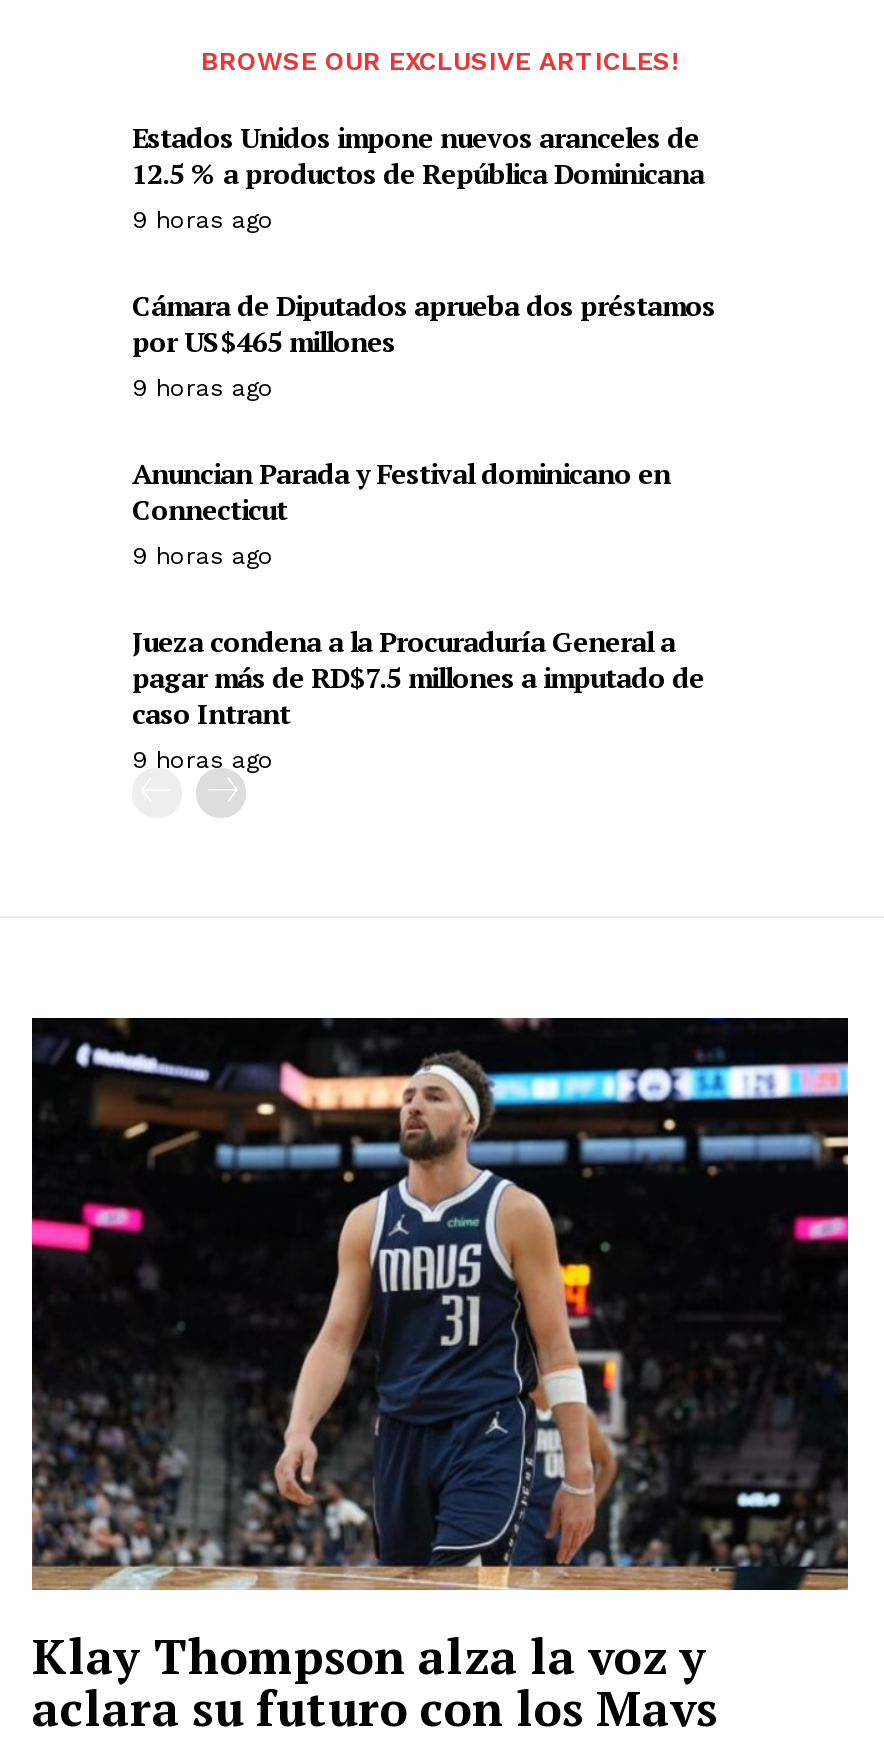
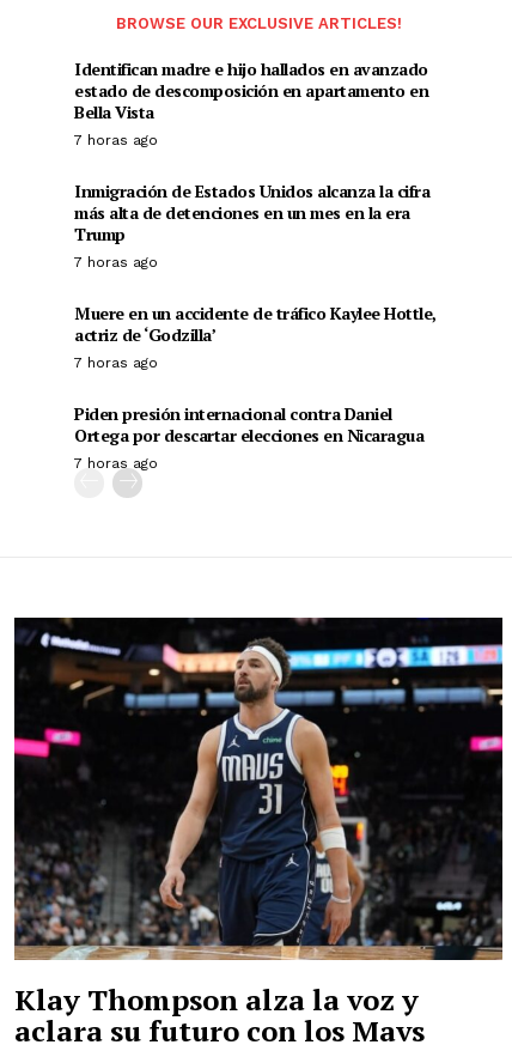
- Estados Unidos impone nuevos aranceles de
- 12.5 % a productos de República Dominicana
- 9 horas ago
+ Identifican madre e hijo hallados en avanzado
+ estado de descomposición en apartamento en
+ Bella Vista
+ 7 horas ago

- Cámara de Diputados aprueba dos préstamos
- por US$465 millones
- 9 horas ago
+ Inmigración de Estados Unidos alcanza la cifra
+ más alta de detenciones en un mes en la era
+ Trump
+ 7 horas ago

- Anuncian Parada y Festival dominicano en
- Connecticut
- 9 horas ago
+ Muere en un accidente de tráfico Kaylee Hottle,
+ actriz de ‘Godzilla’
+ 7 horas ago

- Jueza condena a la Procuraduría General a
- pagar más de RD$7.5 millones a imputado de
- caso Intrant
- 9 horas ago
+ Piden presión internacional contra Daniel
+ Ortega por descartar elecciones en Nicaragua
+ 7 horas ago
